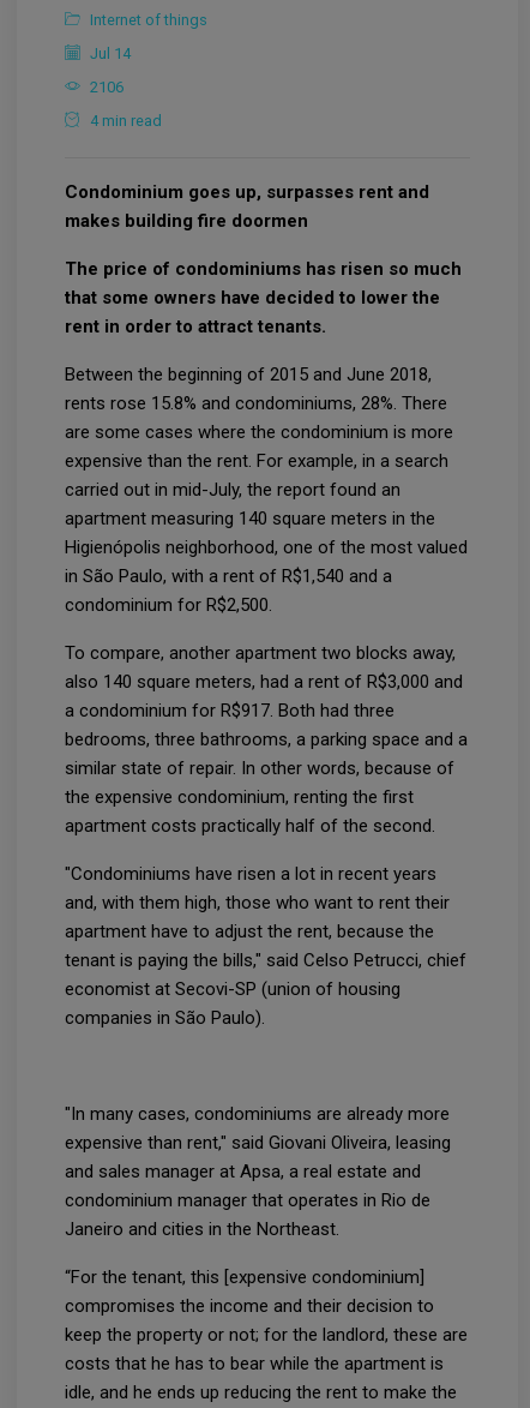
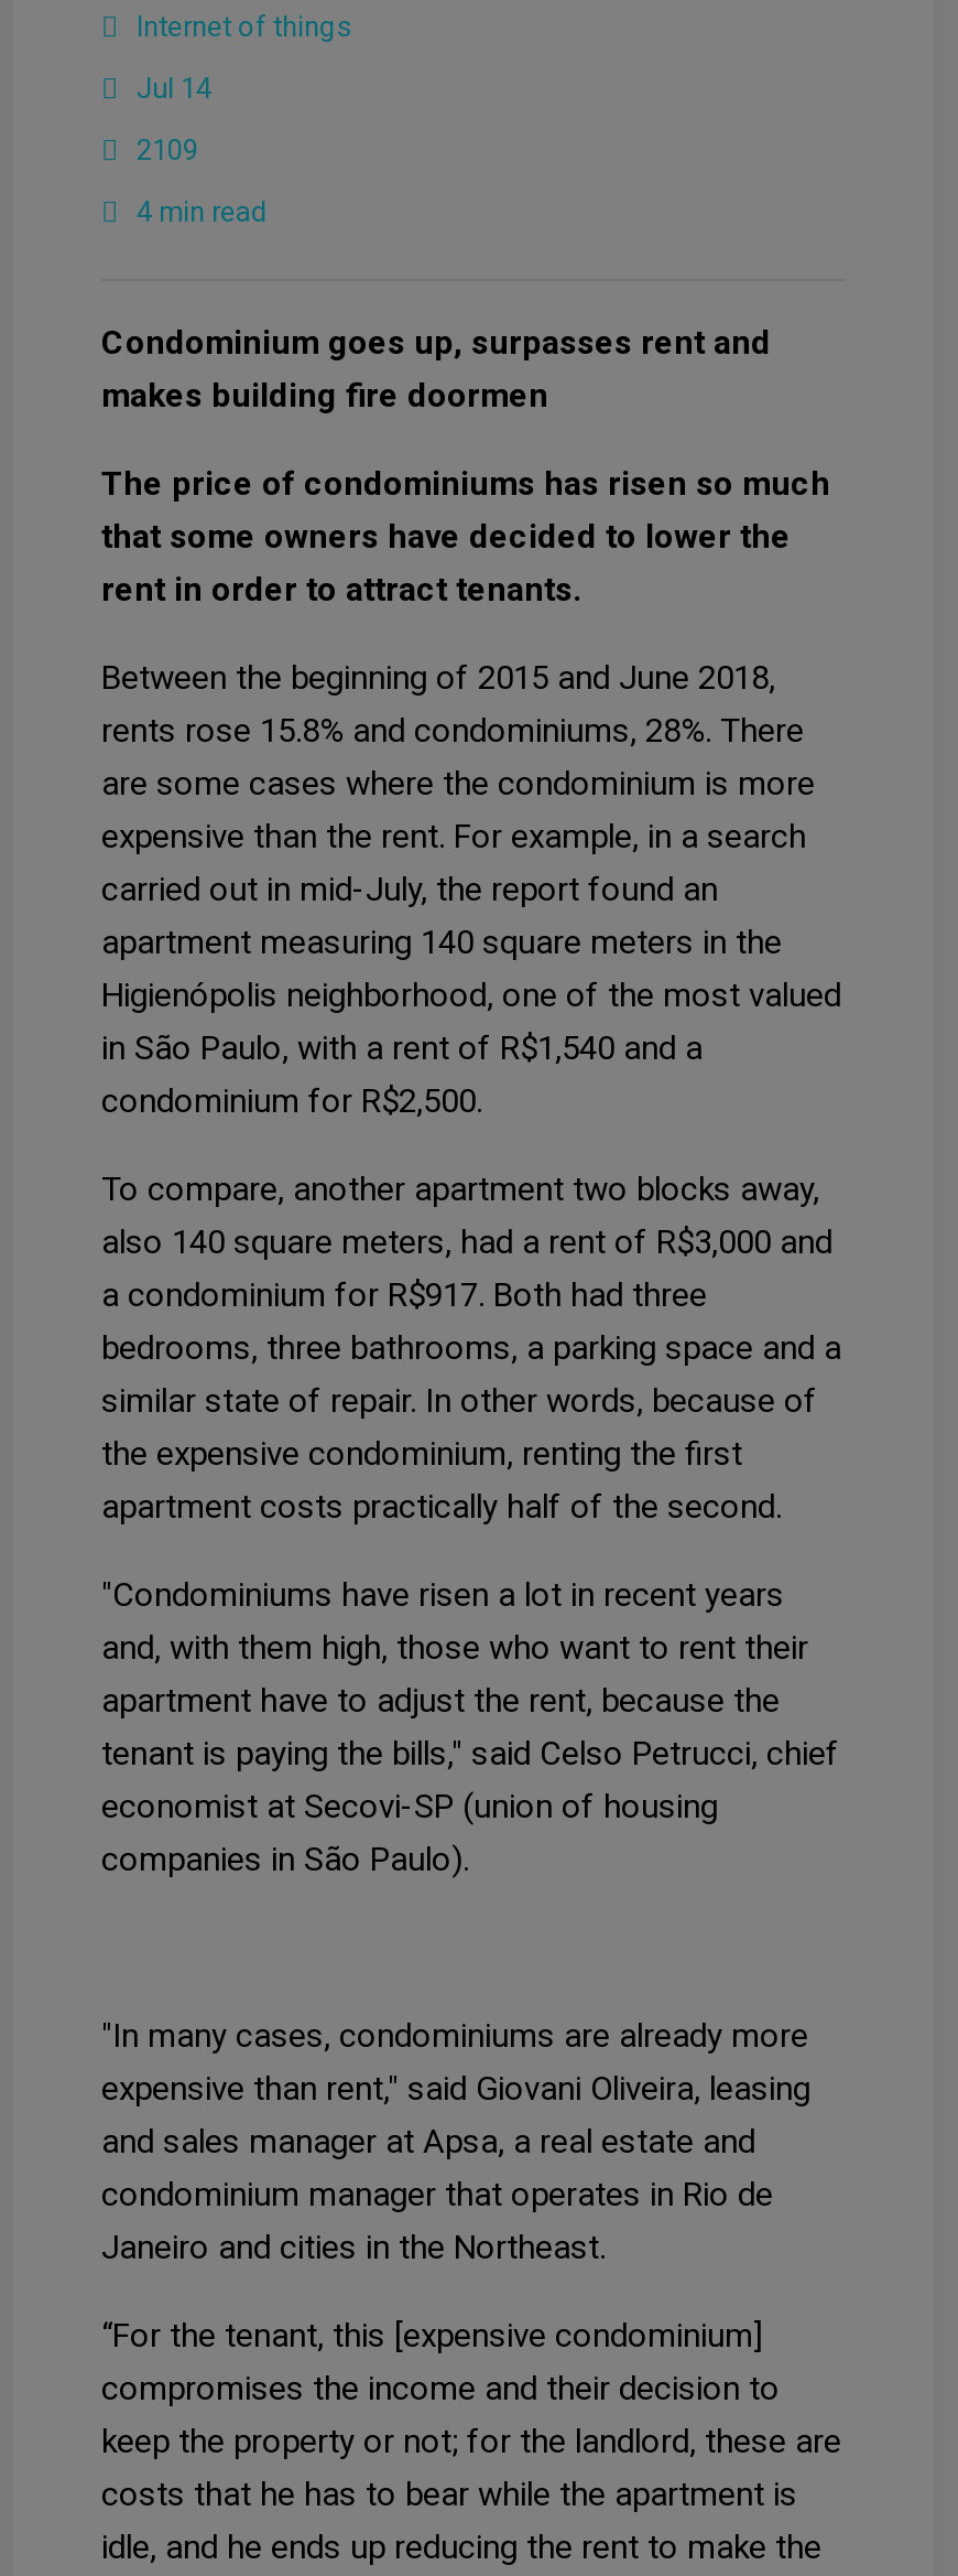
- 2106
+ 2109
